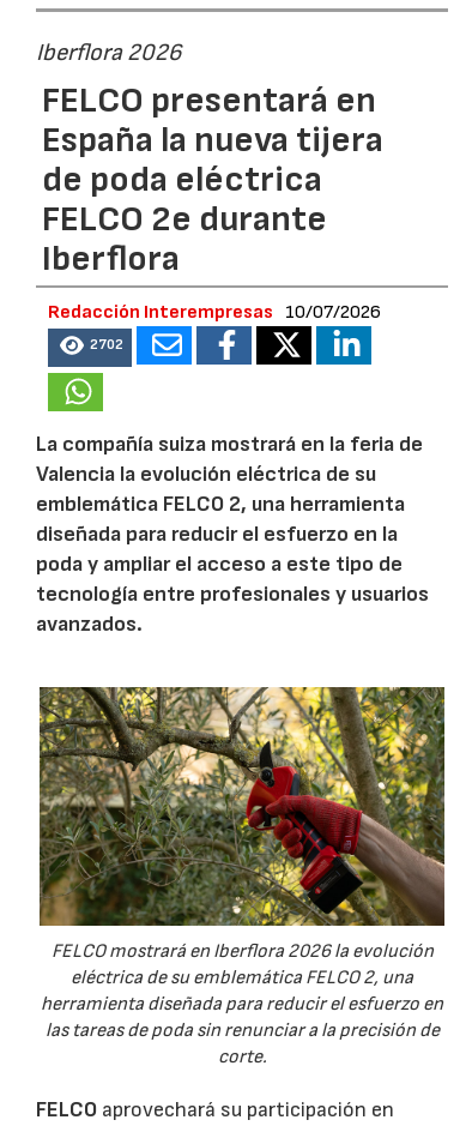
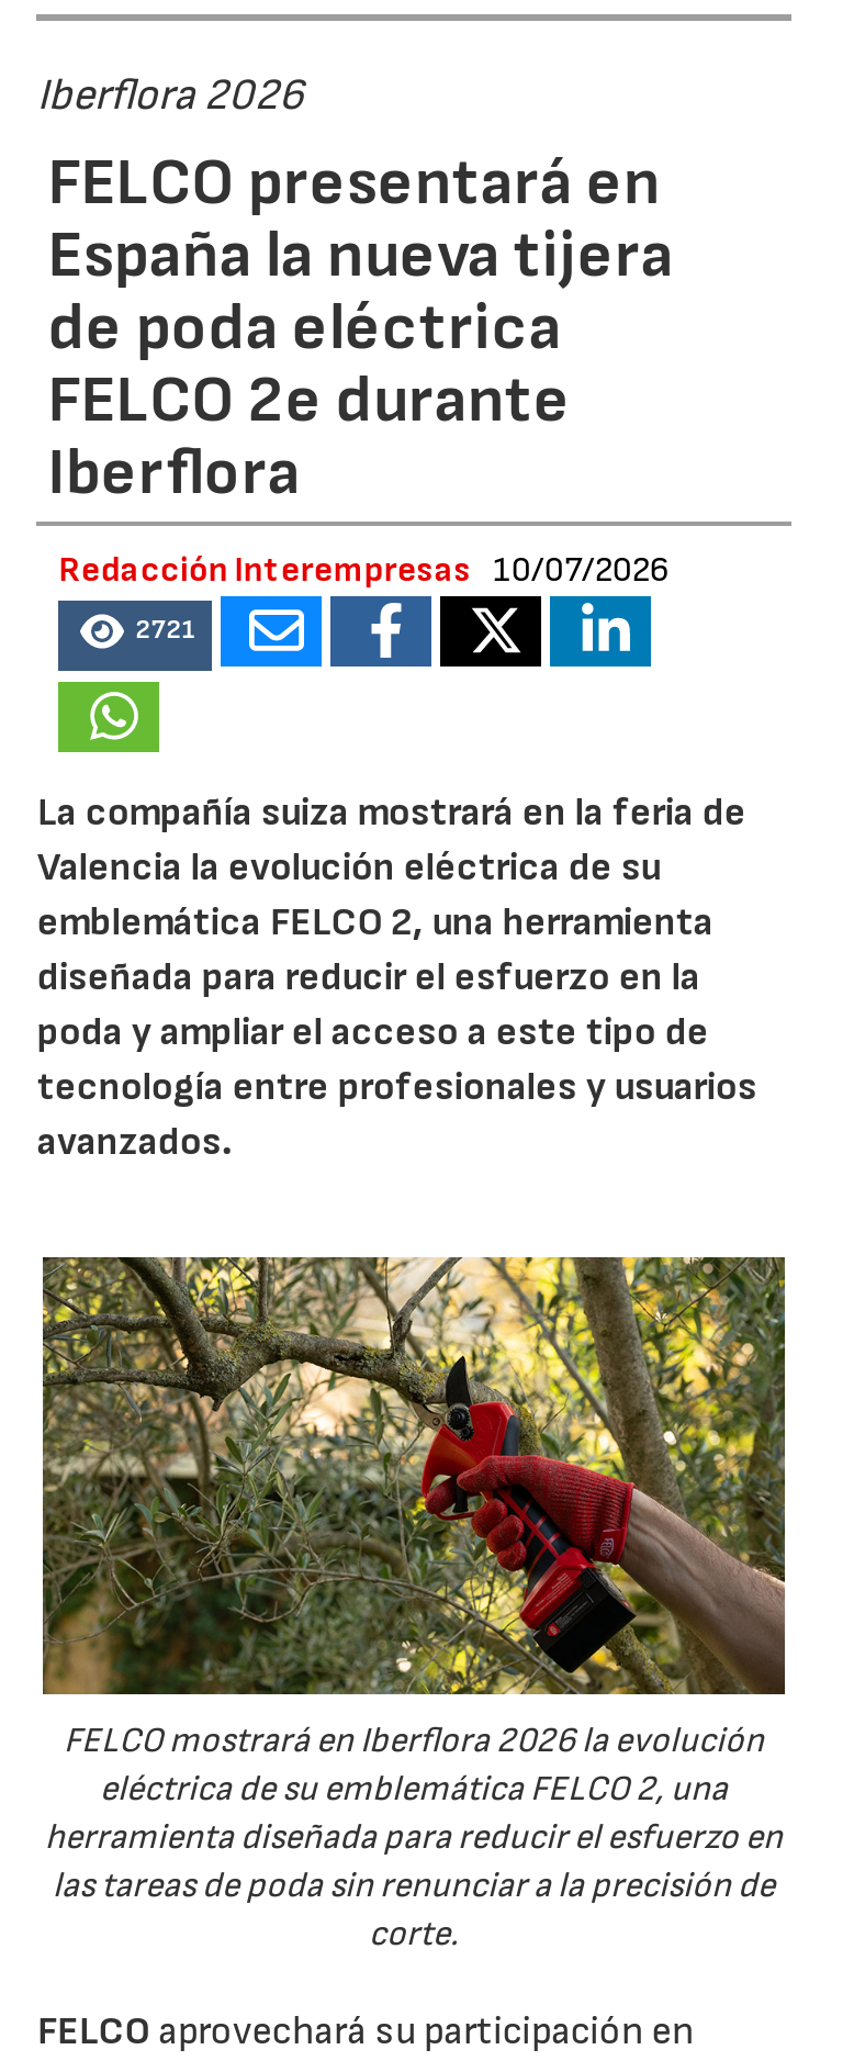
- 2702
+ 2721
